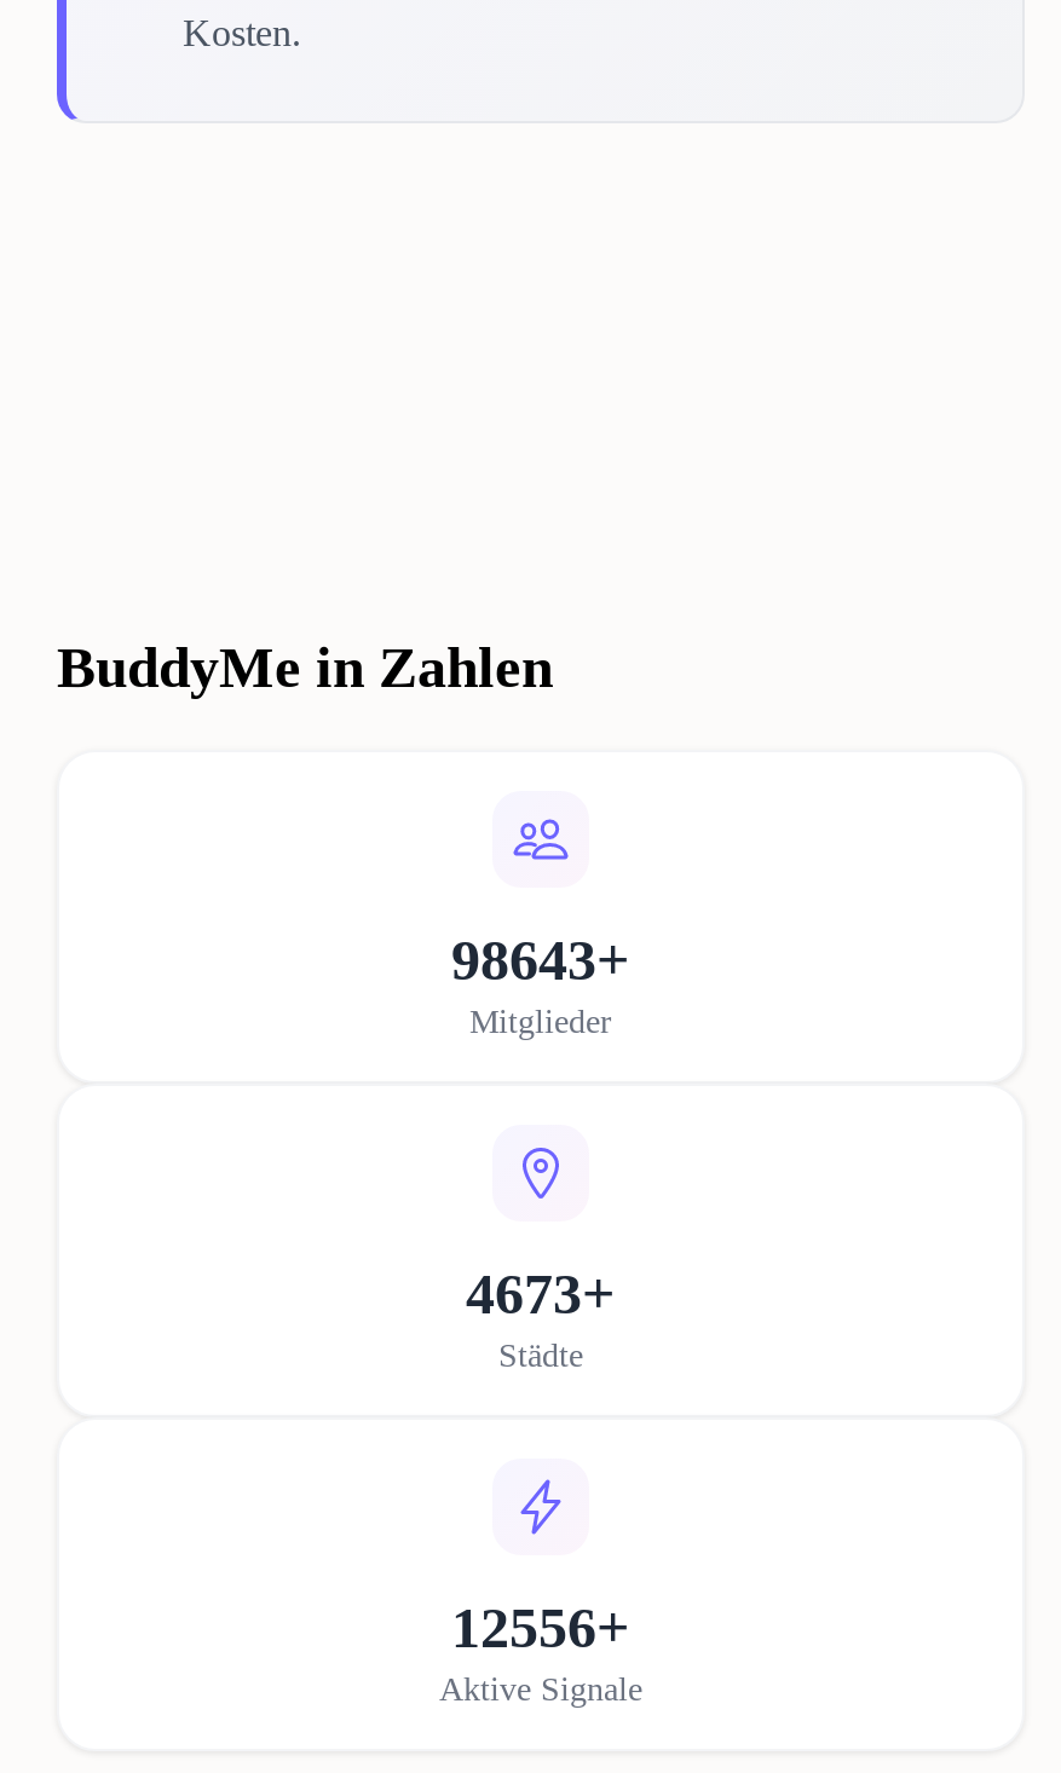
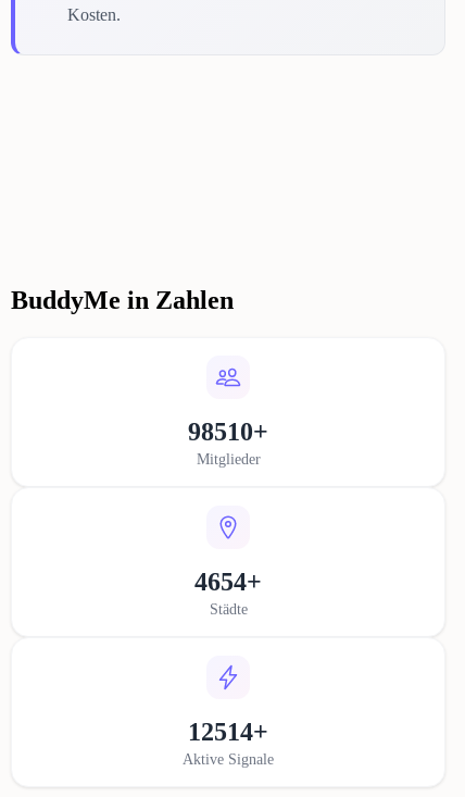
- 98643+
+ 98510+

- 4673+
+ 4654+

- 12556+
+ 12514+
